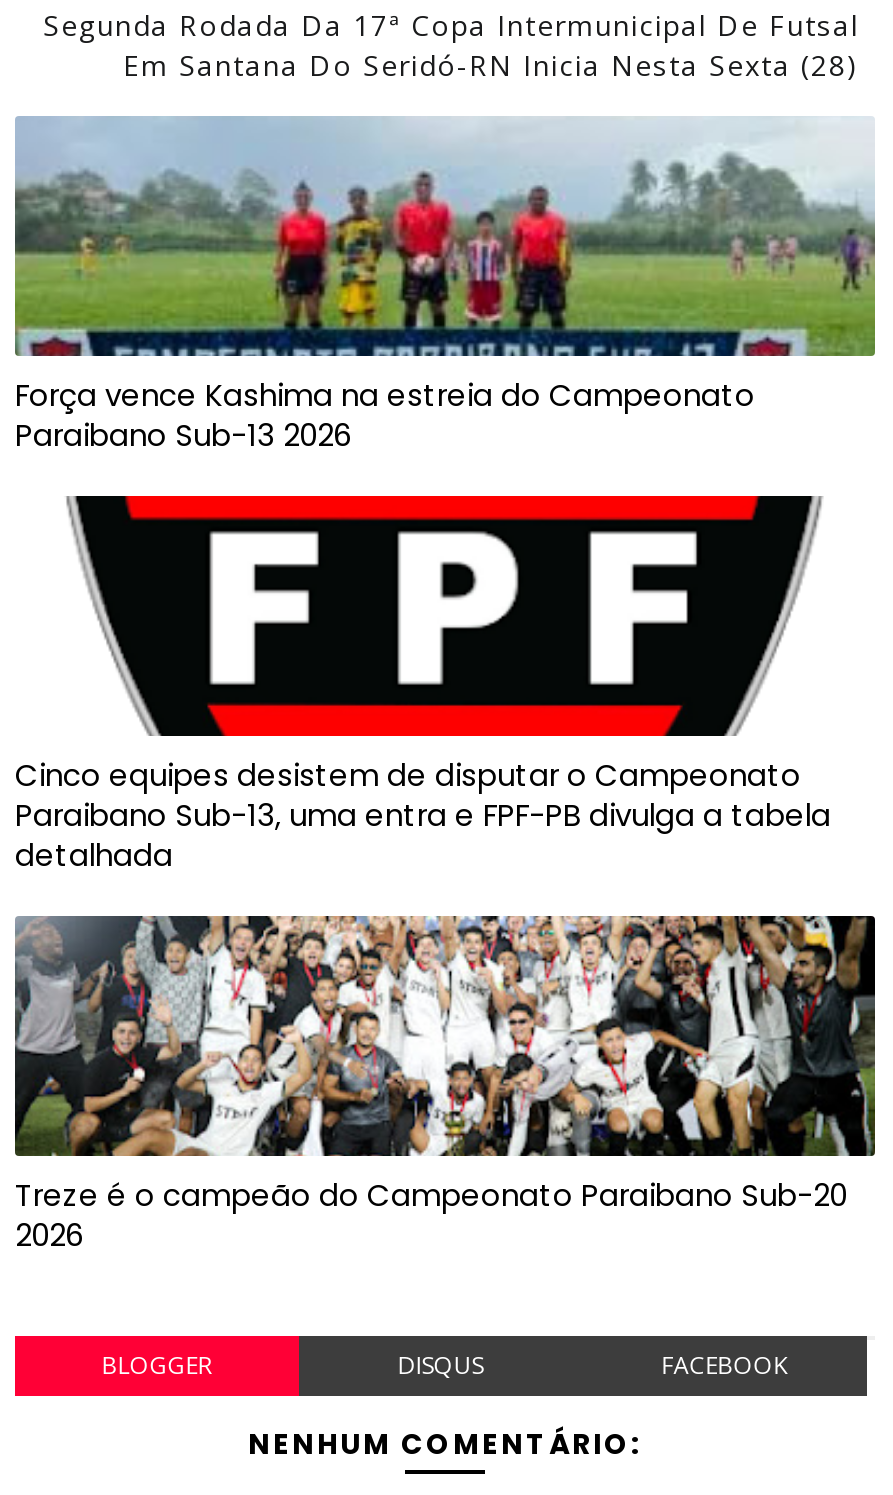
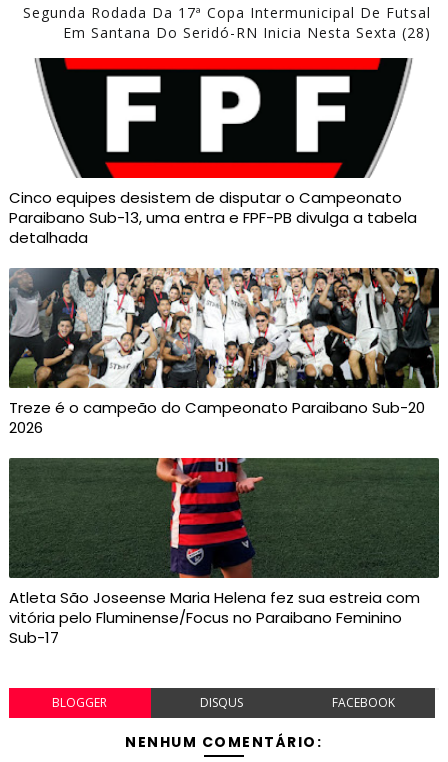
- [image]
- Força vence Kashima na estreia do Campeonato
- Paraibano Sub-13 2026

moved up: [image] | Cinco equipes desistem de disputar o Campeonato | Paraibano Sub-13, uma entra e FPF-PB divulga a tabela | detalhada | Treze é o campeão do Campeonato Paraibano Sub-20 | 2026

+ [image]
+ Atleta São Joseense Maria Helena fez sua estreia com
+ vitória pelo Fluminense/Focus no Paraibano Feminino
+ Sub-17
